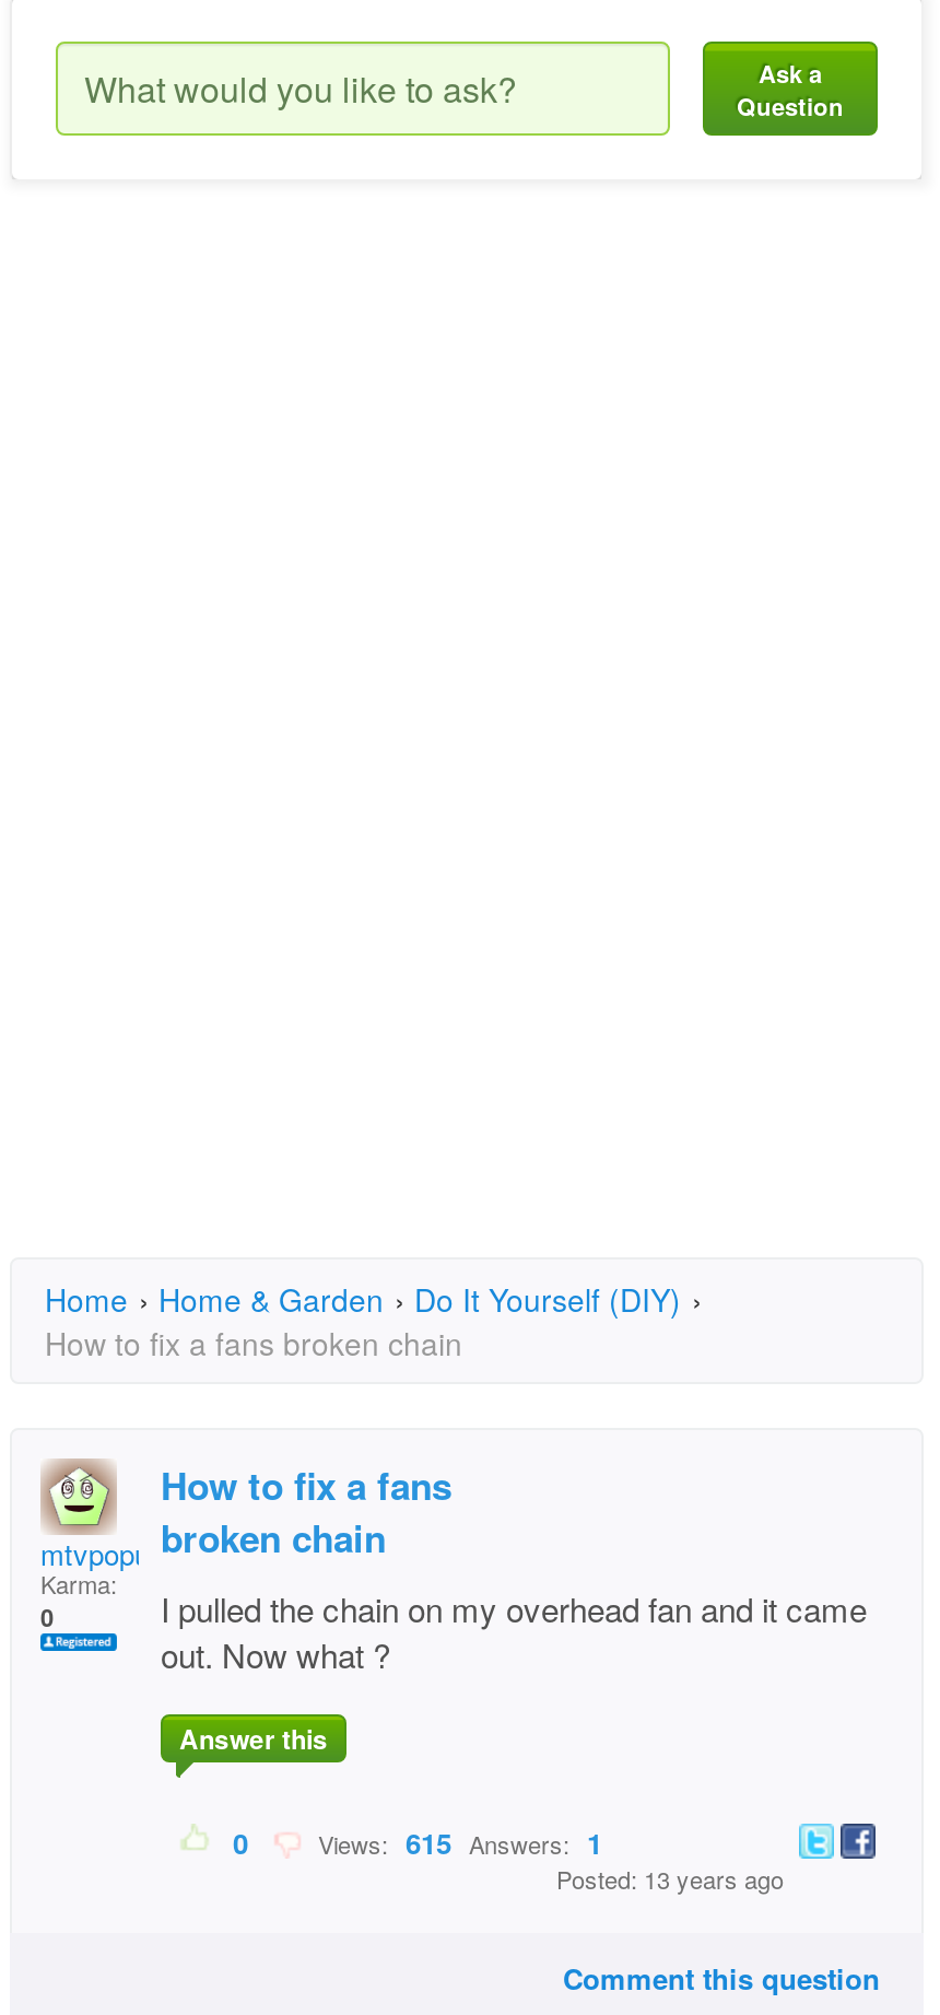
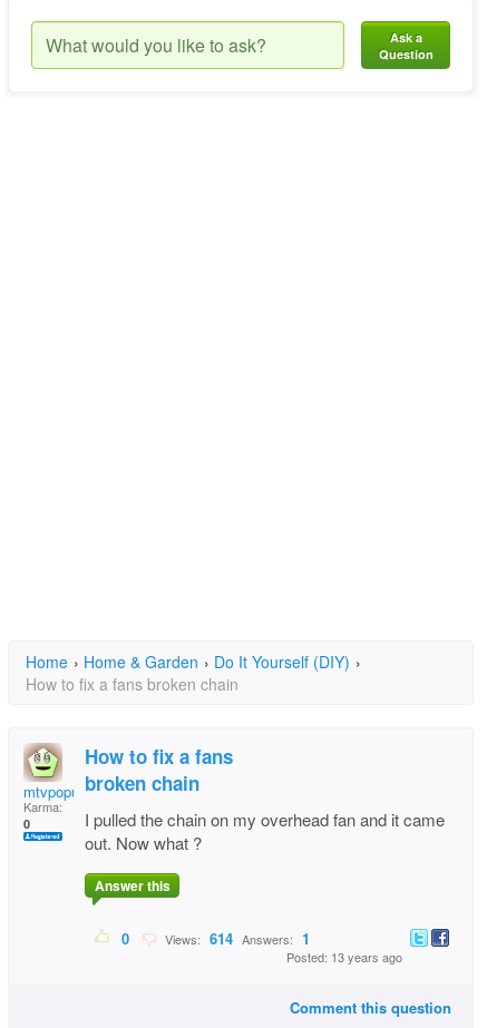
- Views: 615 Answers: 1
+ Views: 614 Answers: 1
